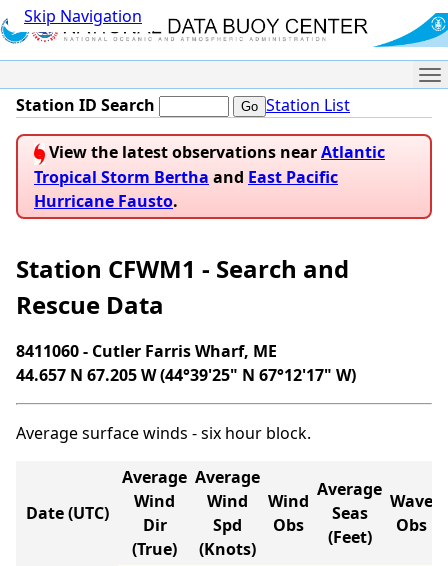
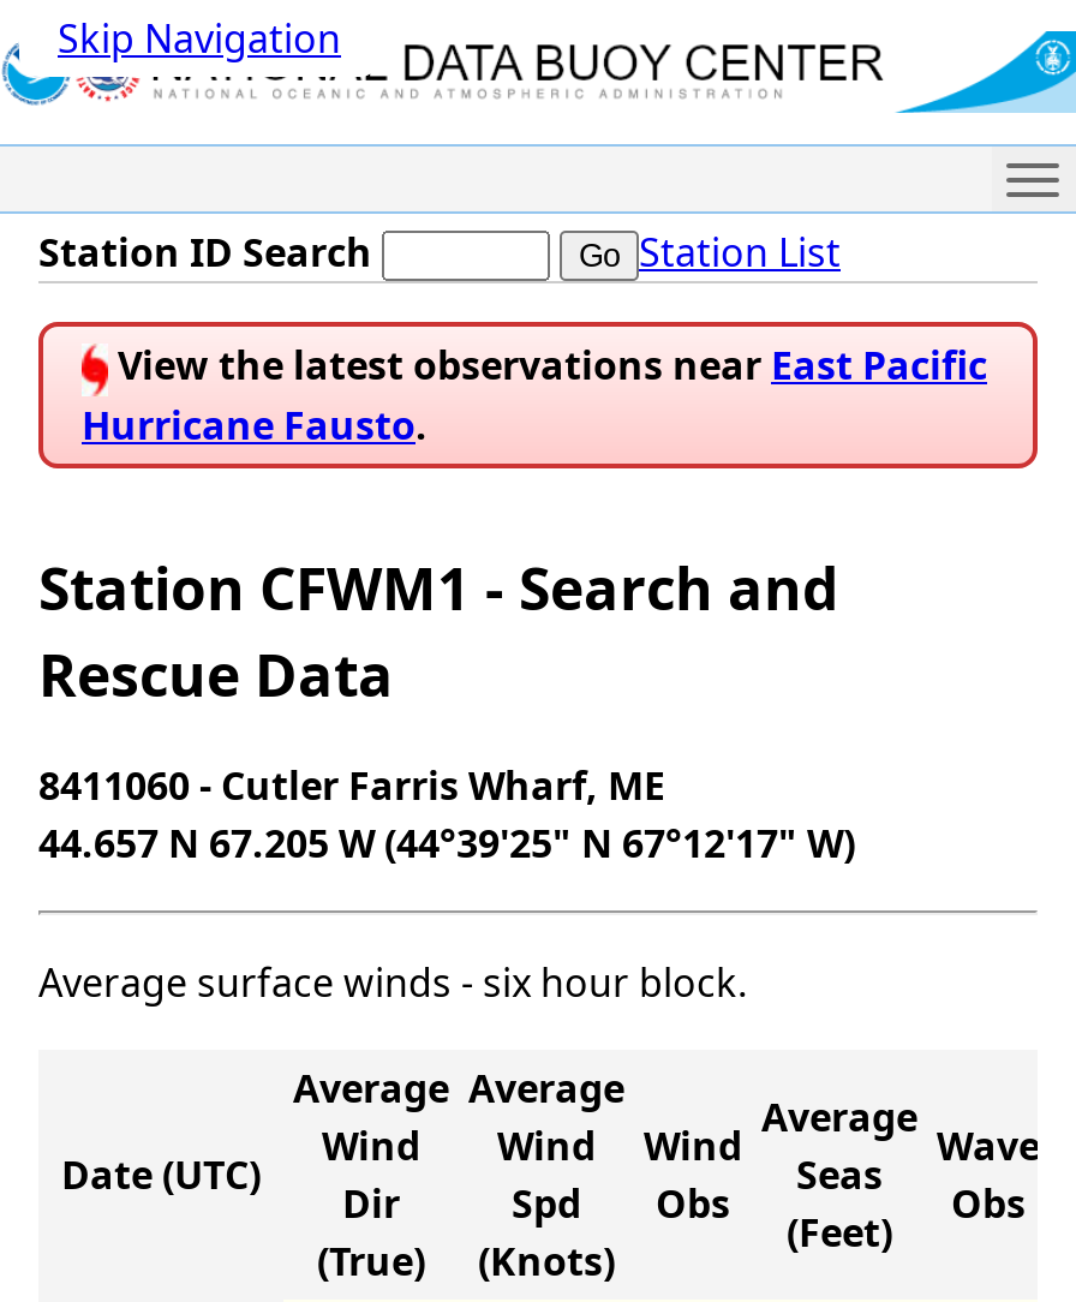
- View the latest observations near Atlantic
- Tropical Storm Bertha and East Pacific
+ View the latest observations near East Pacific
